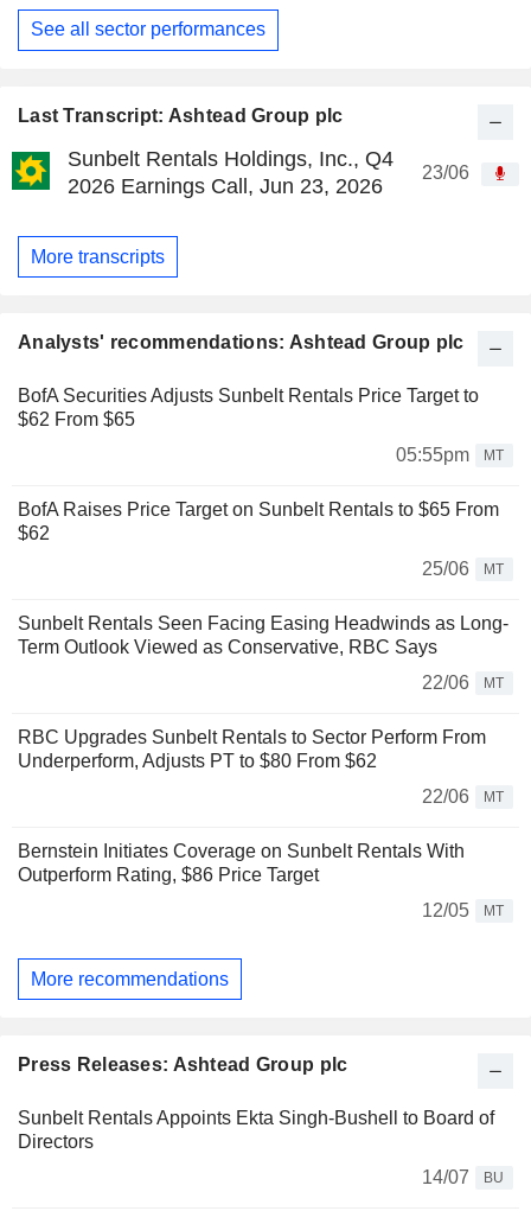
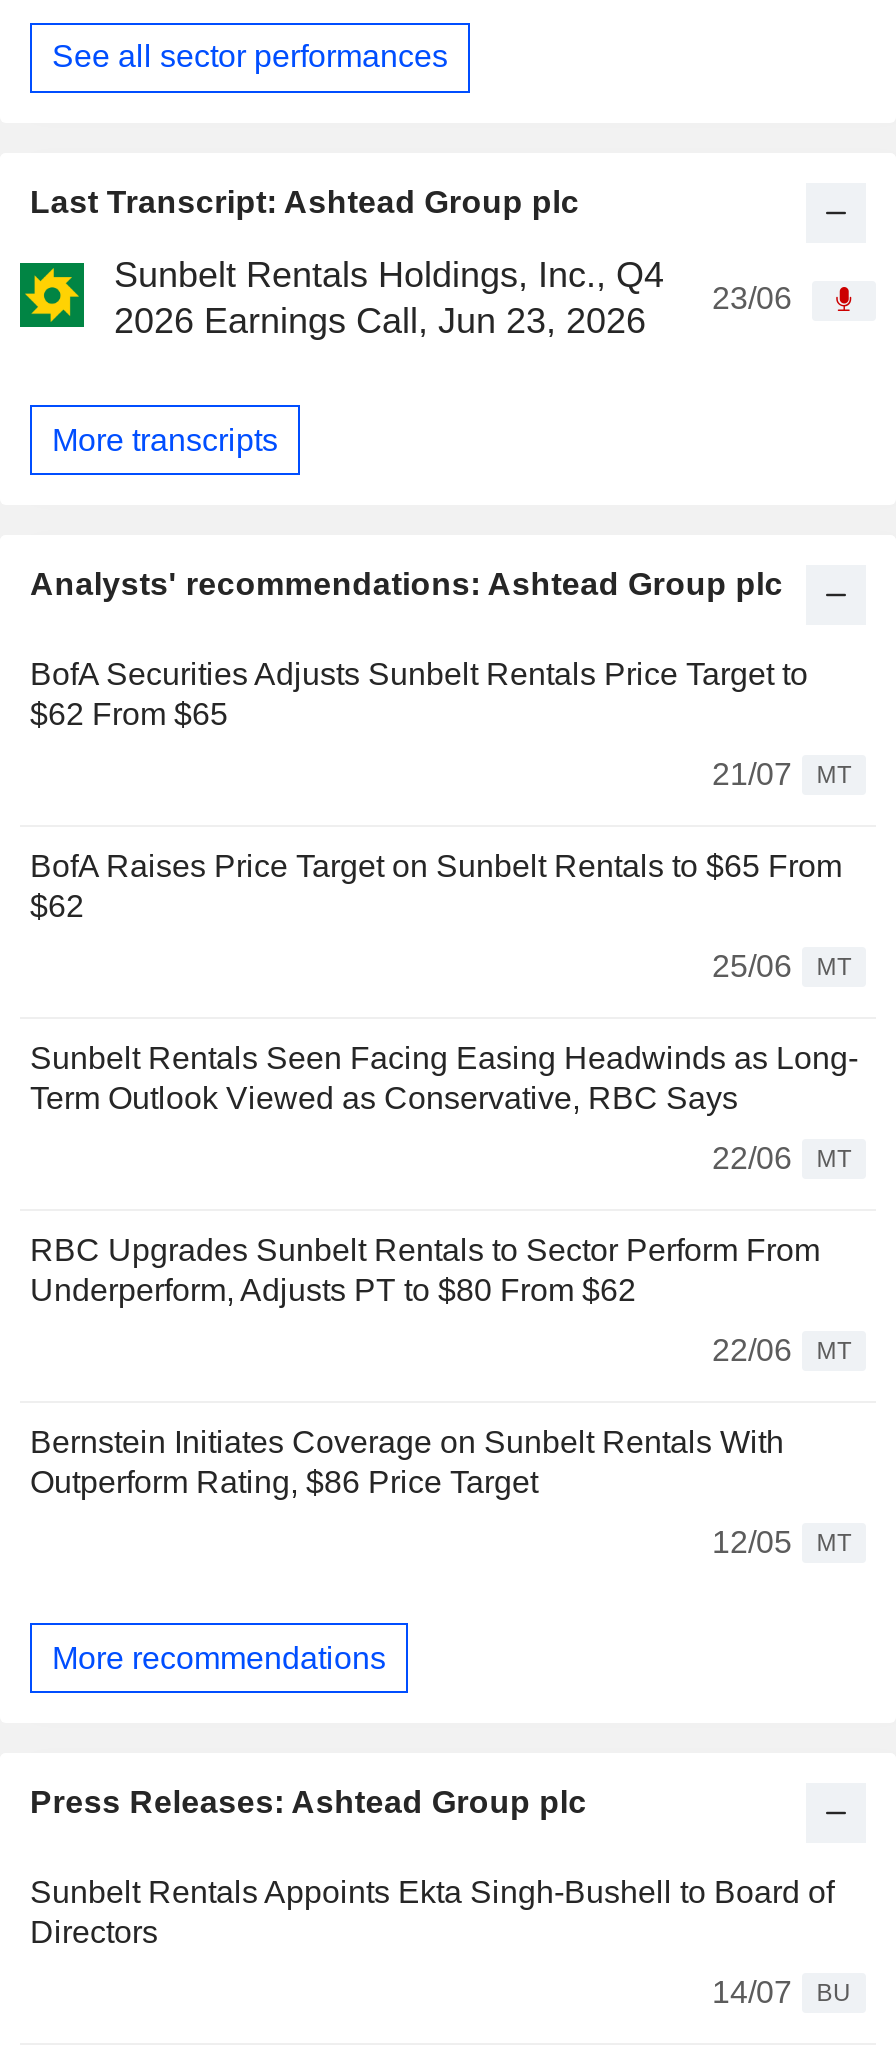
- 05:55pm MT
+ 21/07 MT
